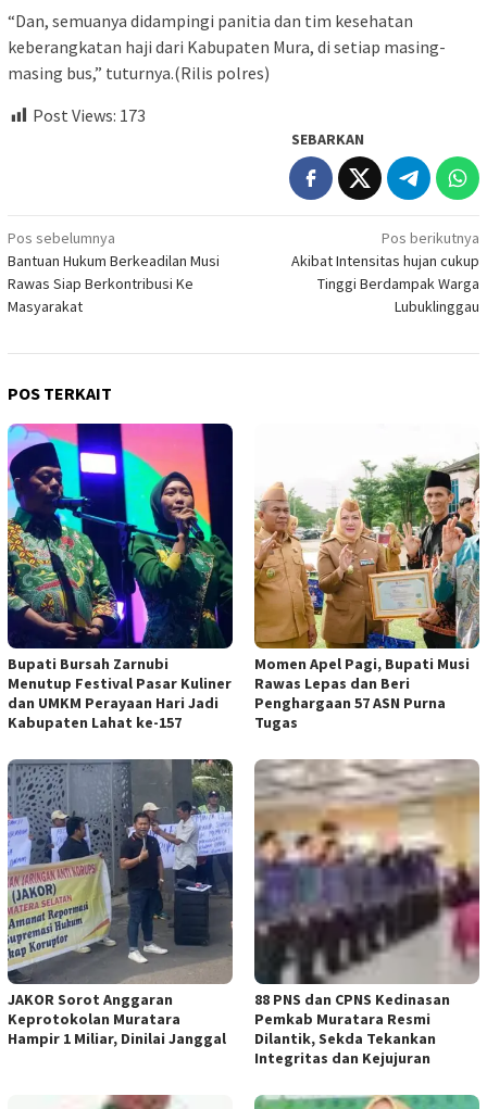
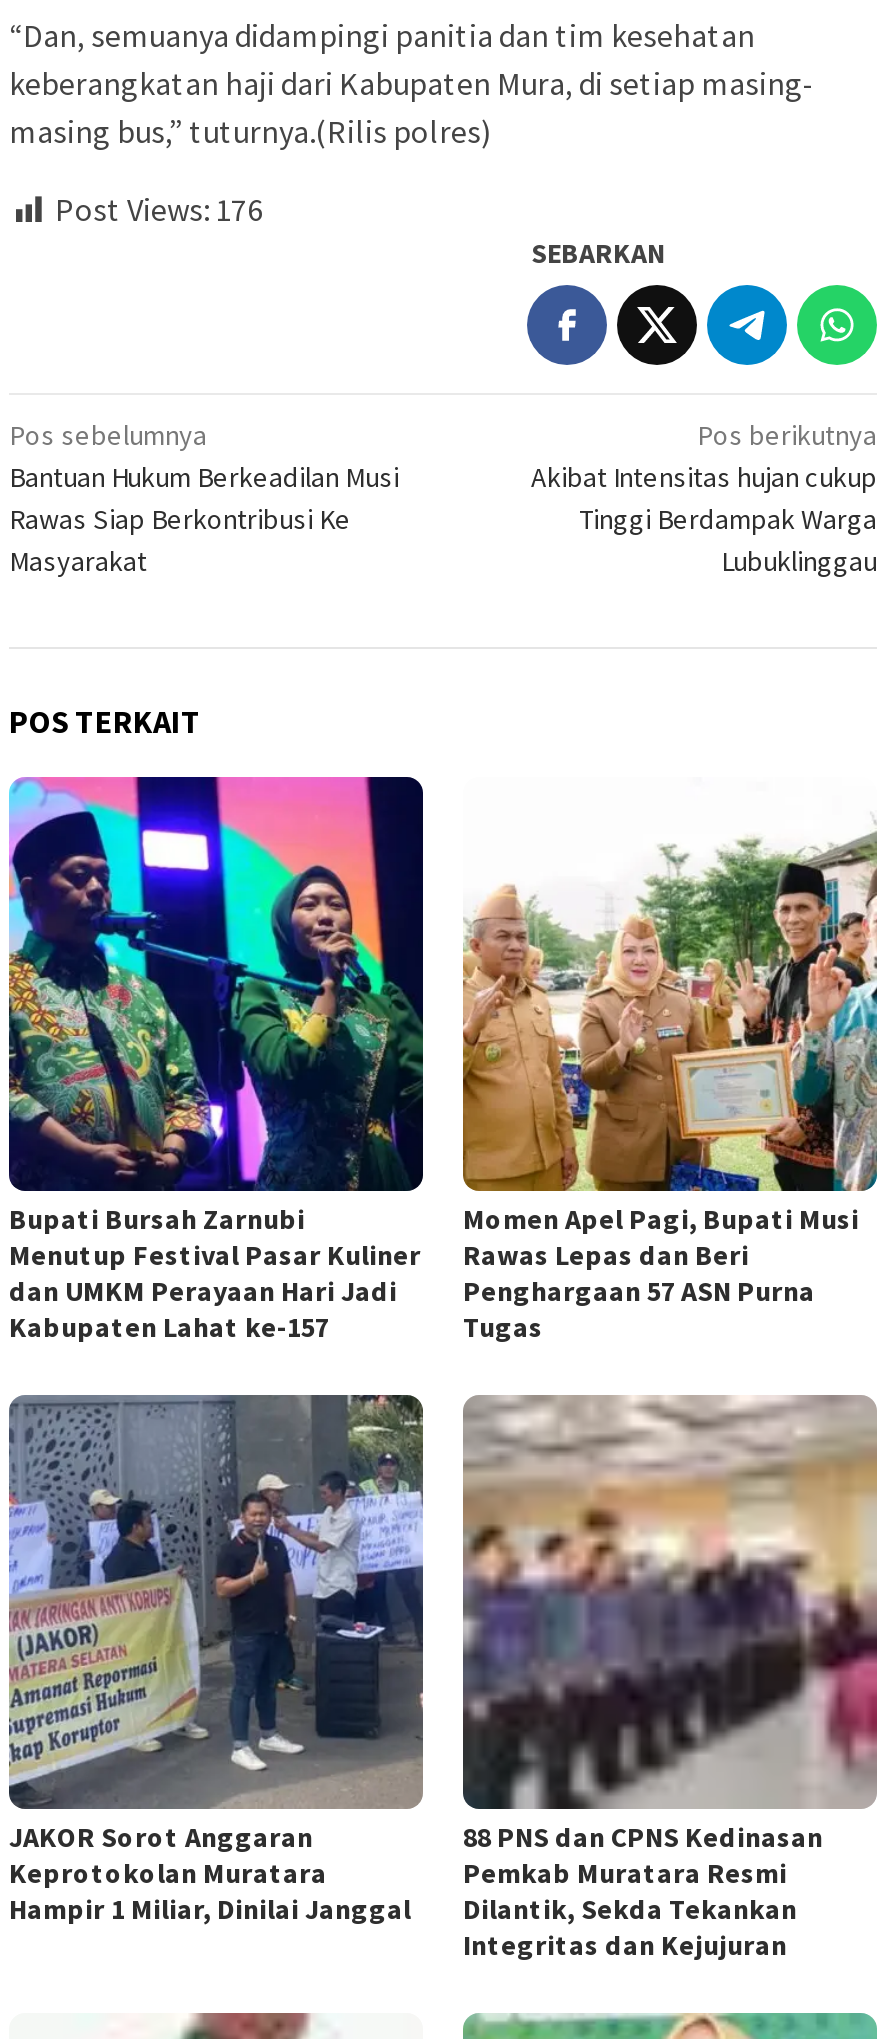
- Post Views: 173
+ Post Views: 176
